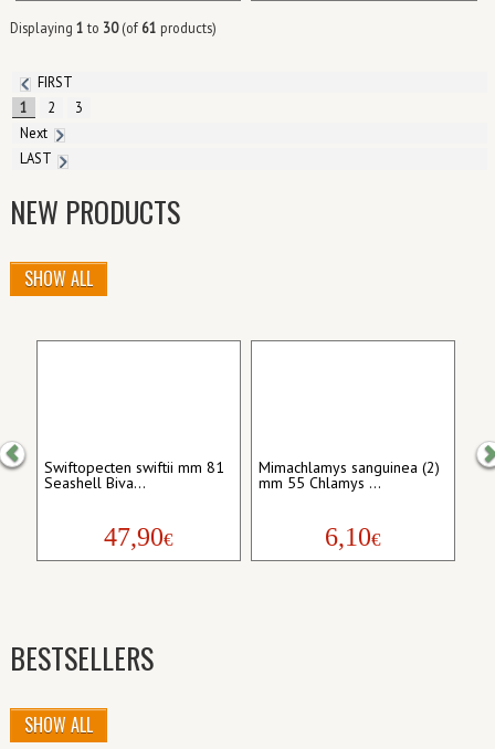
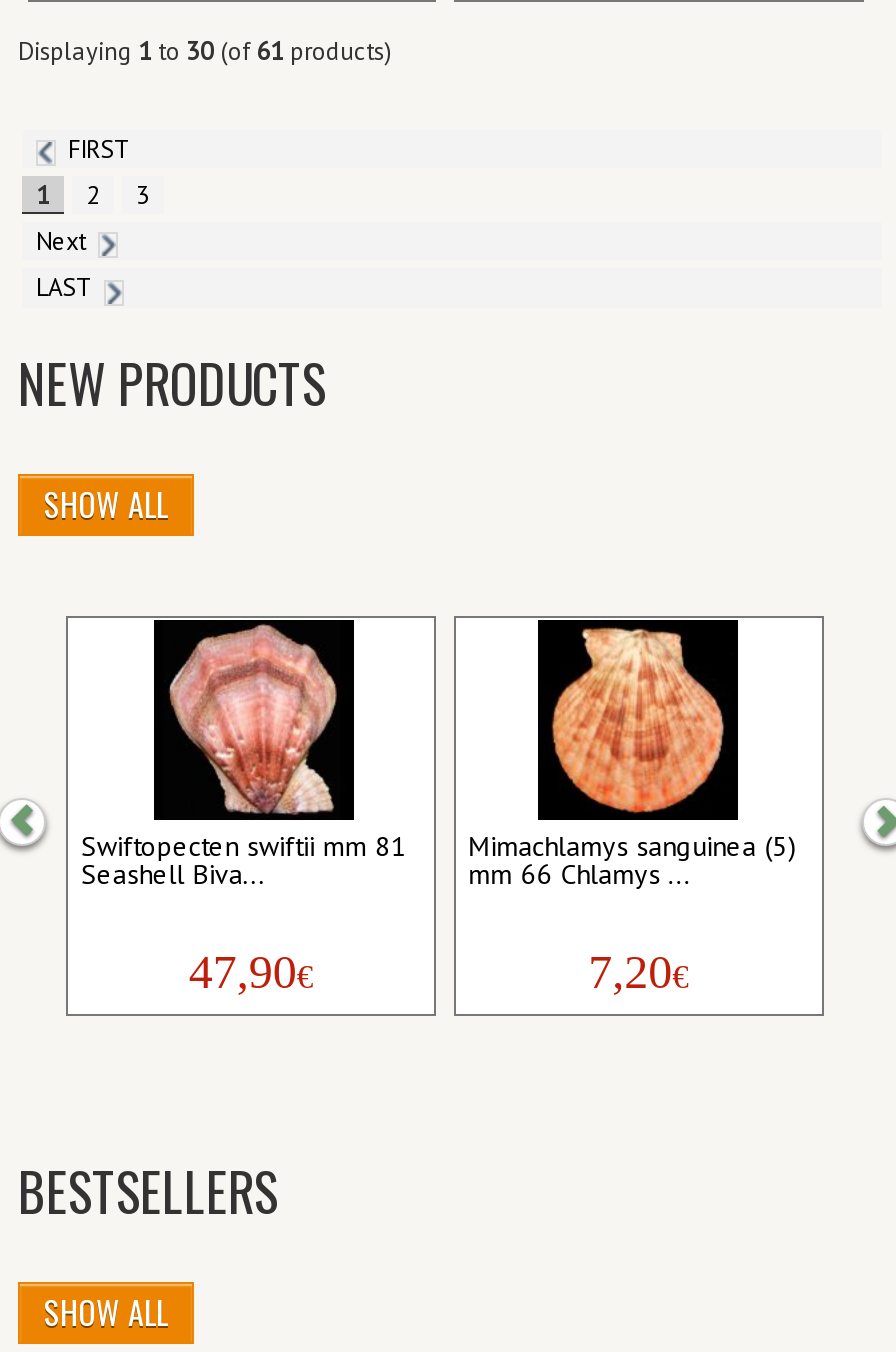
+ [image]

+ [image]

- Mimachlamys sanguinea (2)
+ Mimachlamys sanguinea (5)

- mm 55 Chlamys ...
+ mm 66 Chlamys ...

- 6,10€
+ 7,20€
